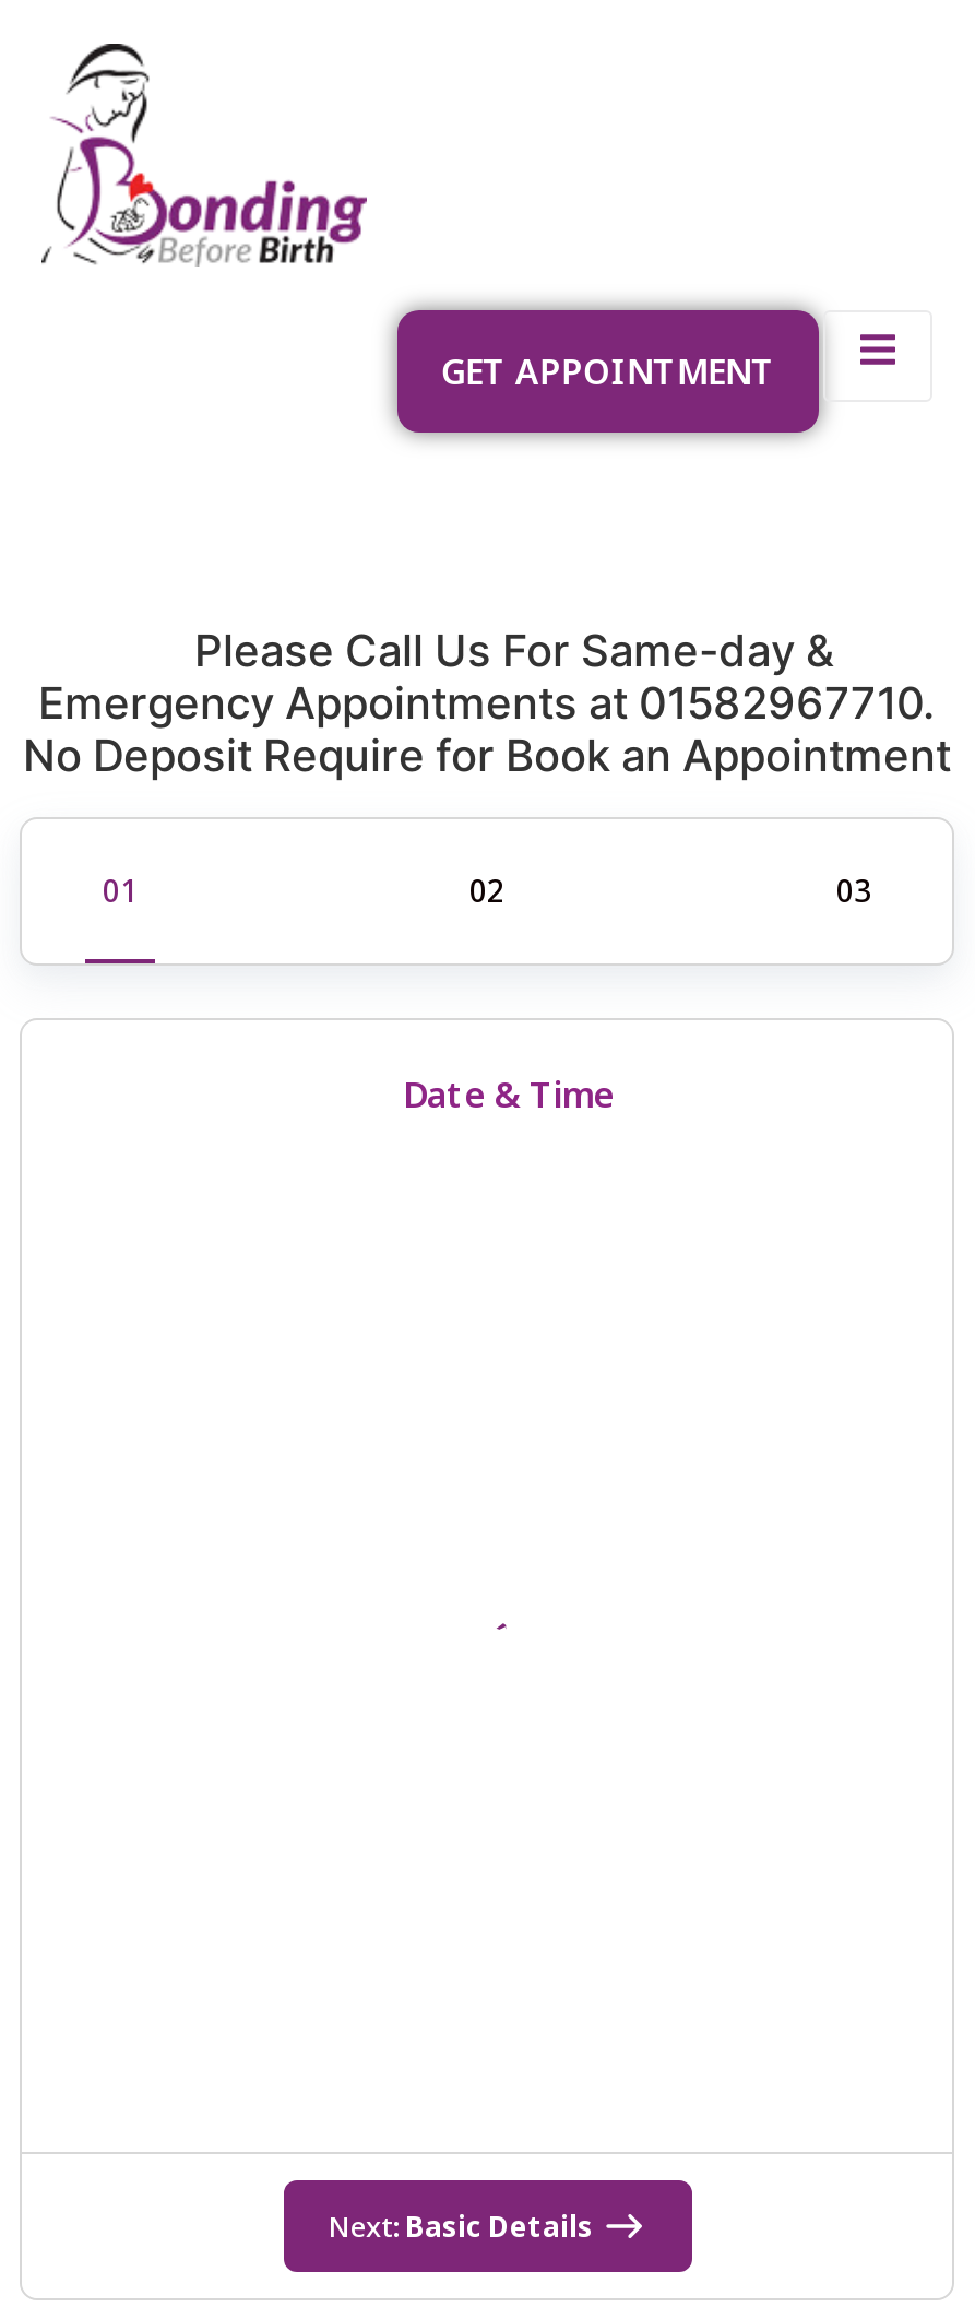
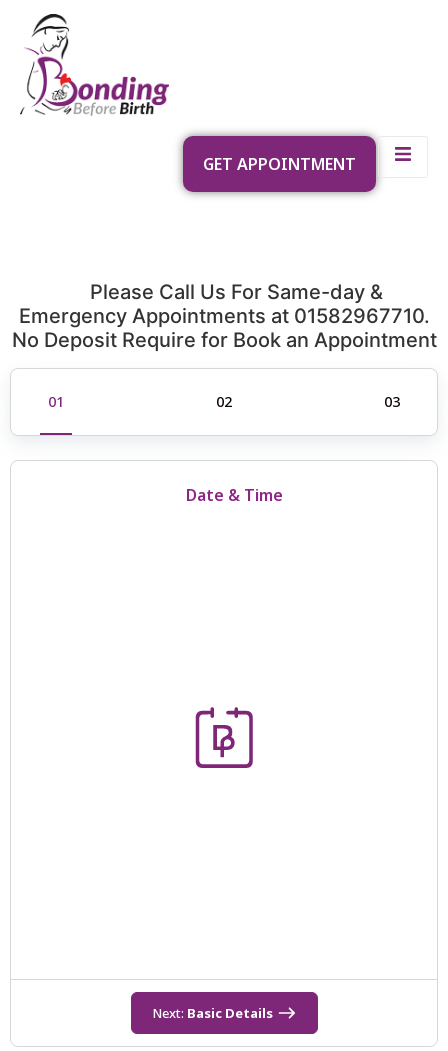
+ [image]
